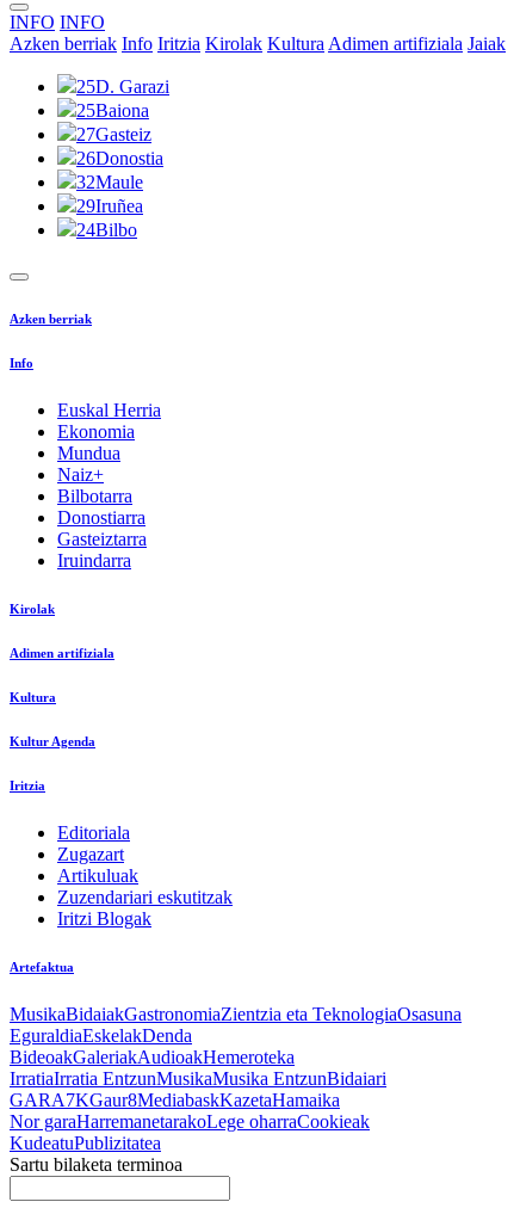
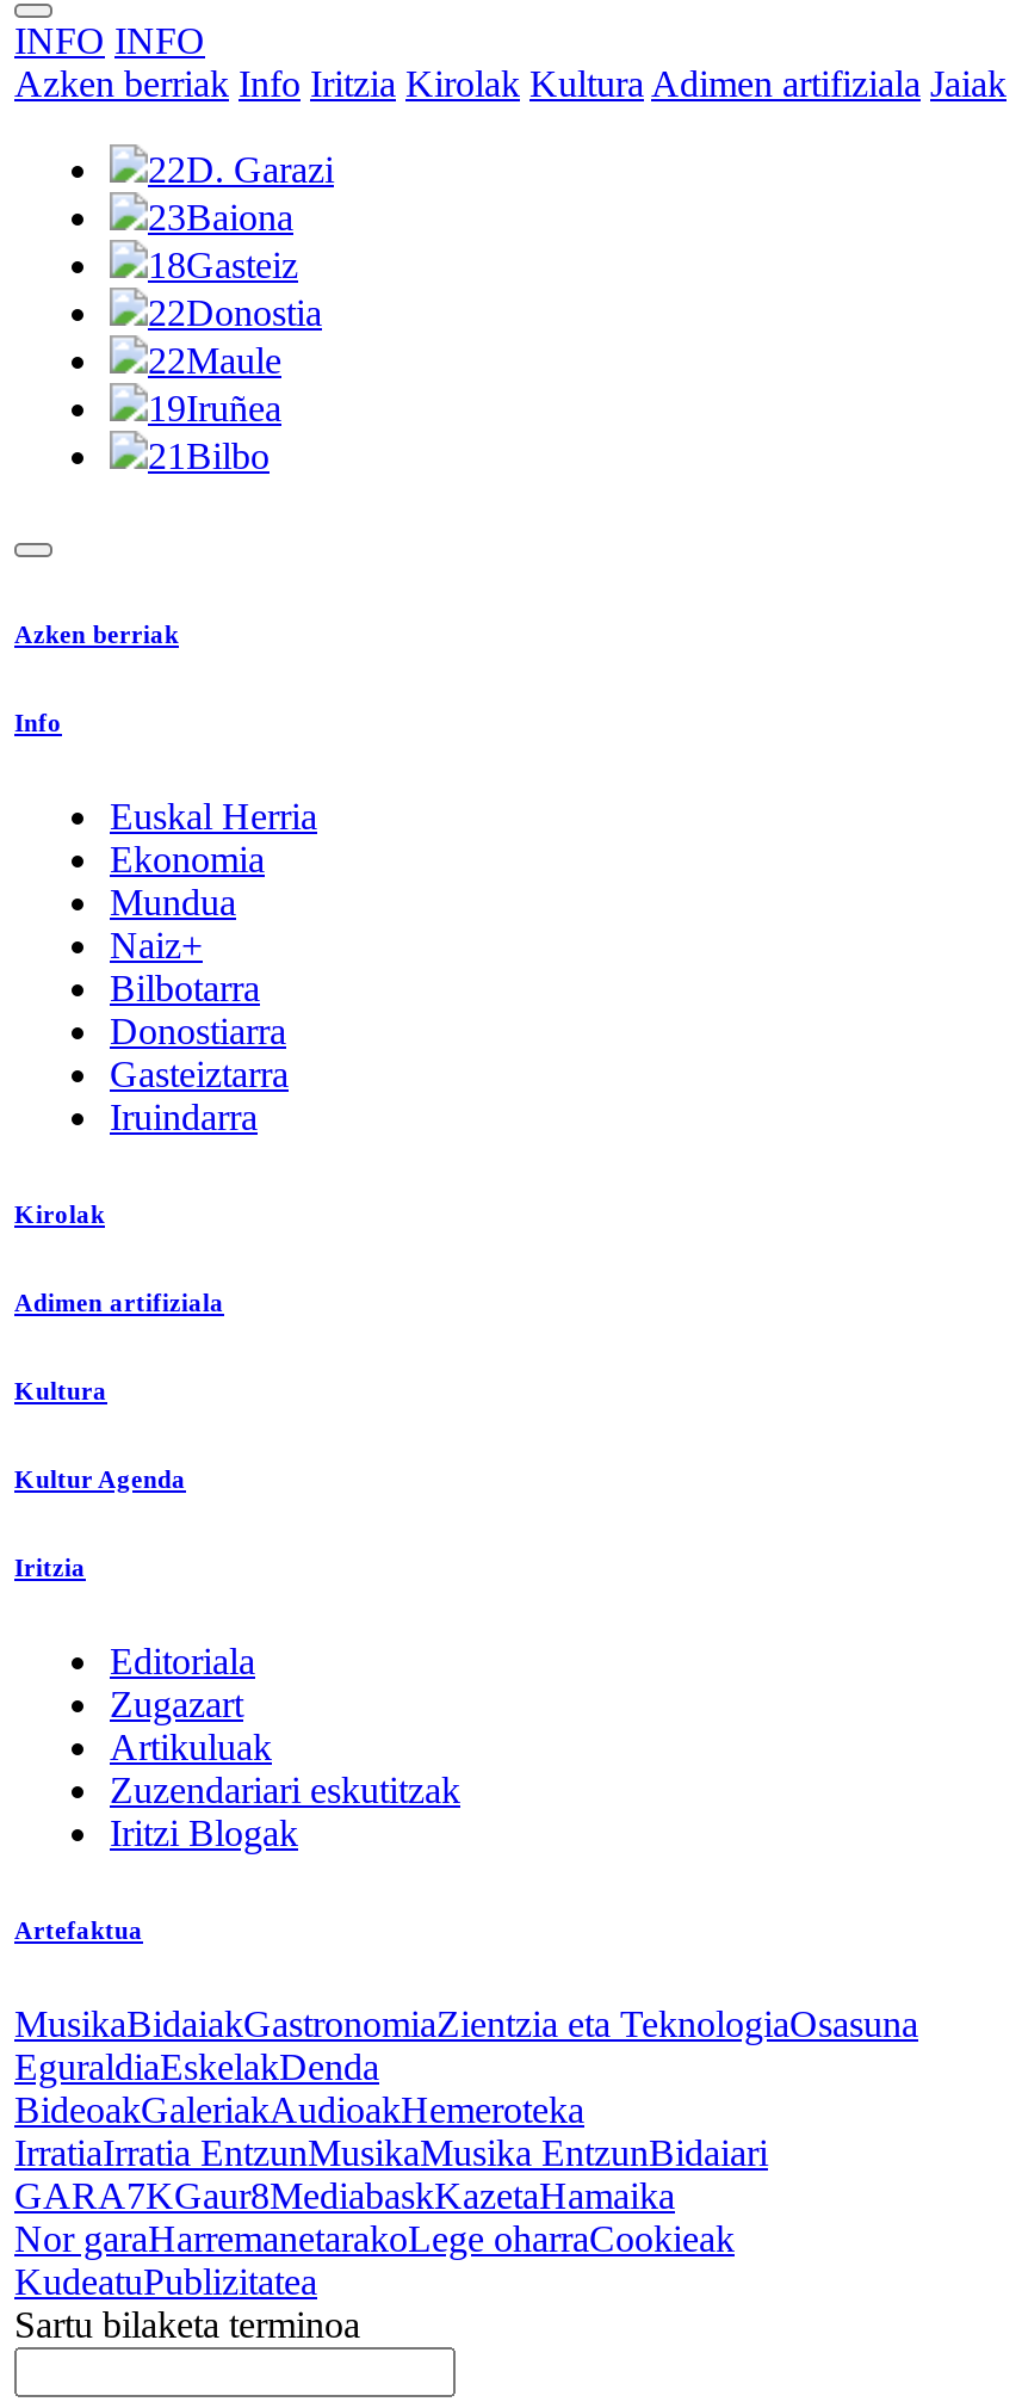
- 25D. Garazi
+ 22D. Garazi

- 25Baiona
+ 23Baiona

- 27Gasteiz
+ 18Gasteiz

- 26Donostia
+ 22Donostia

- 32Maule
+ 22Maule

- 29Iruñea
+ 19Iruñea

- 24 Bilbo
+ 21 Bilbo
